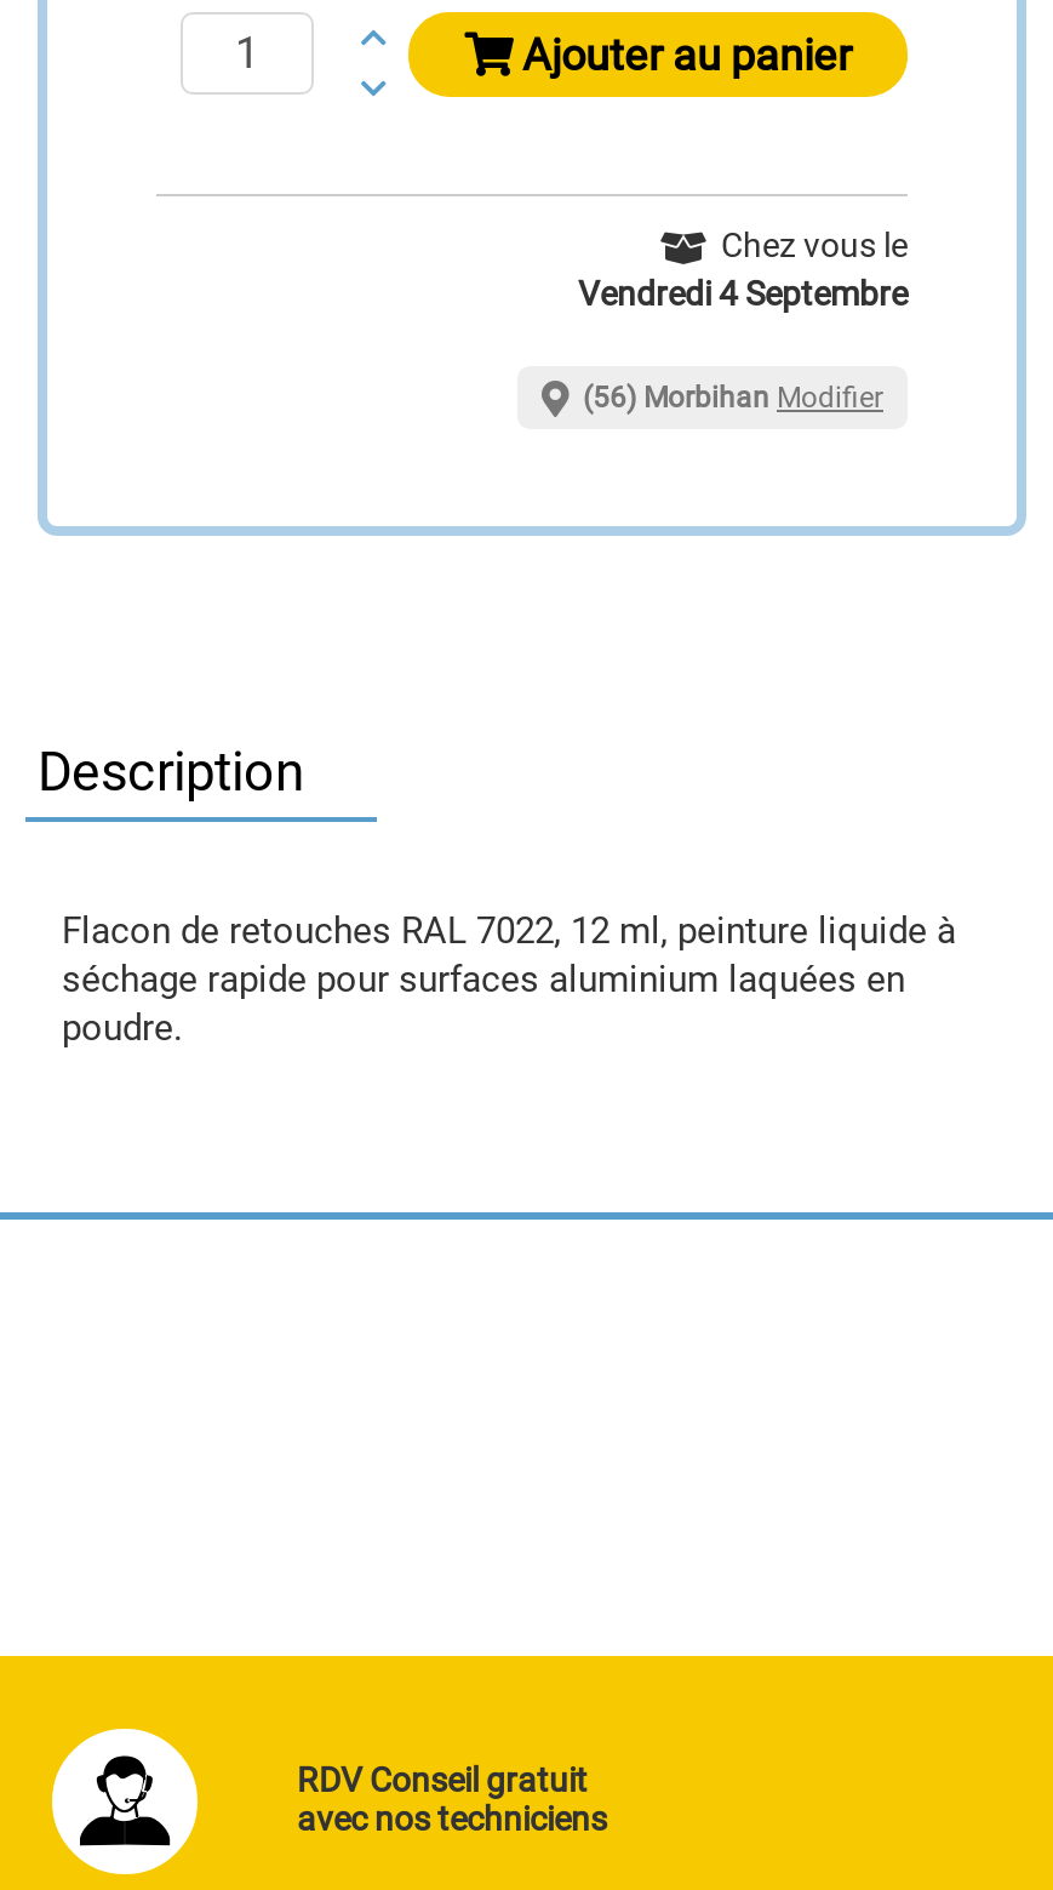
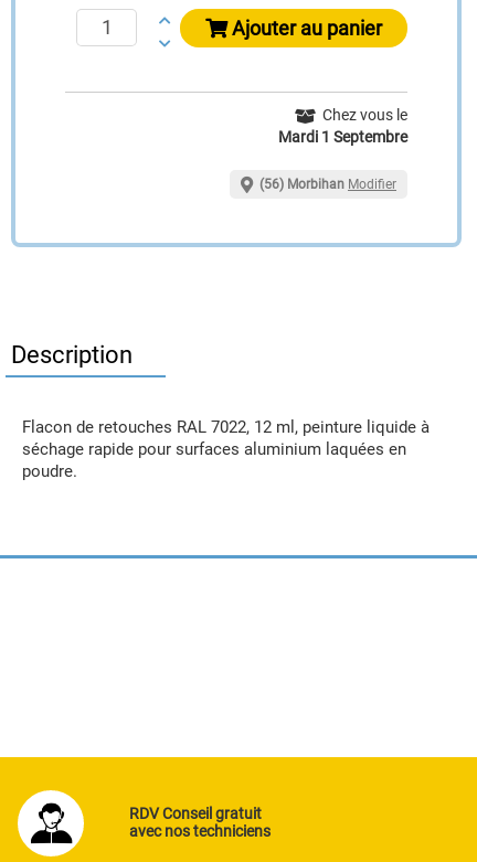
- Vendredi 4 Septembre
+ Mardi 1 Septembre
